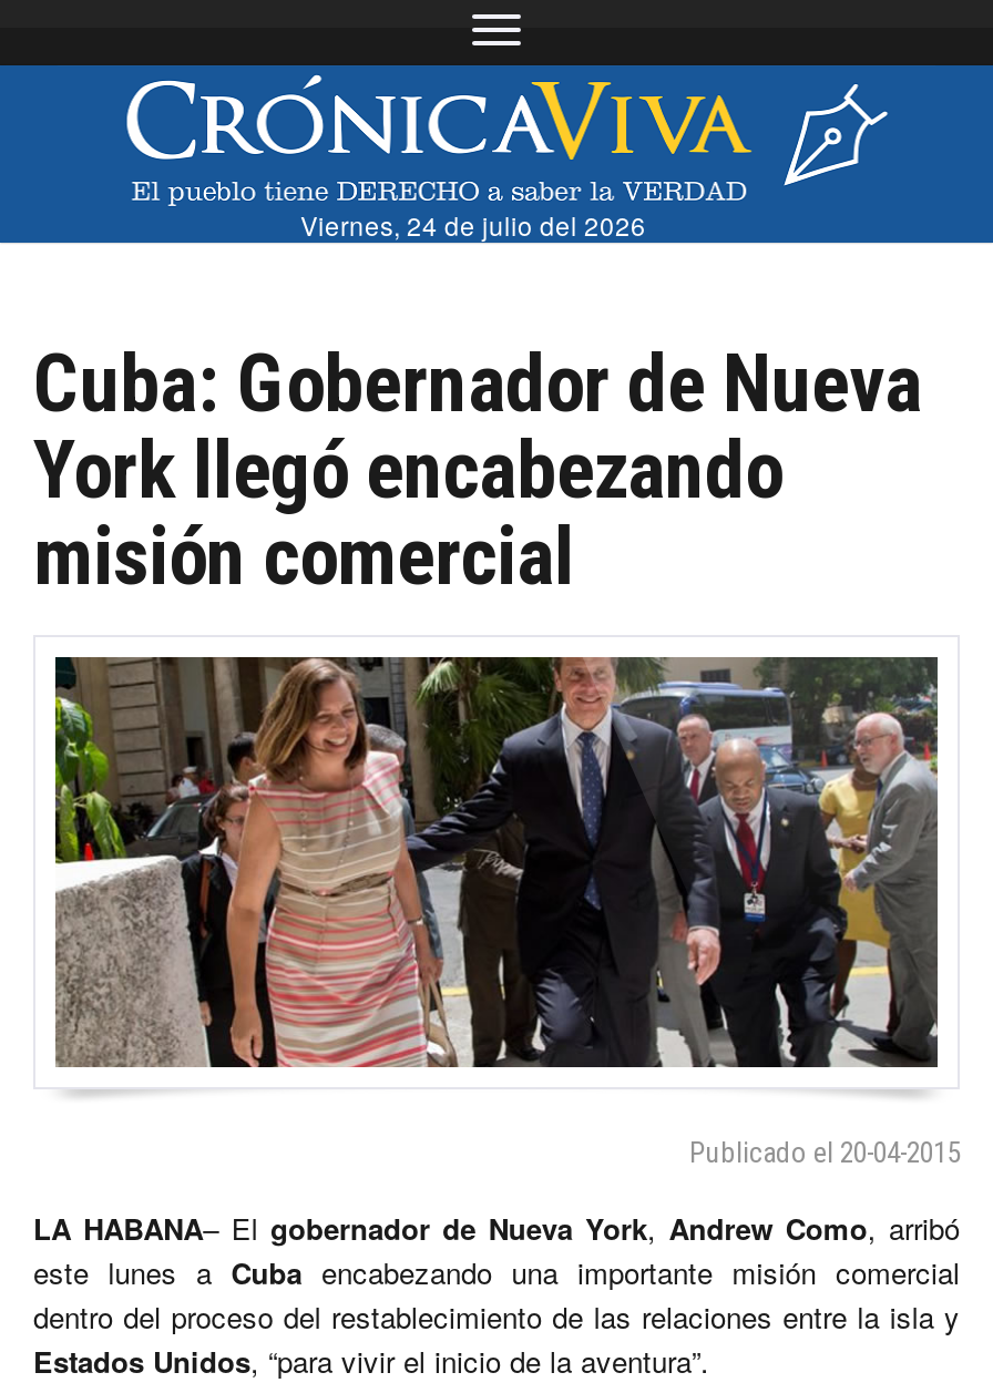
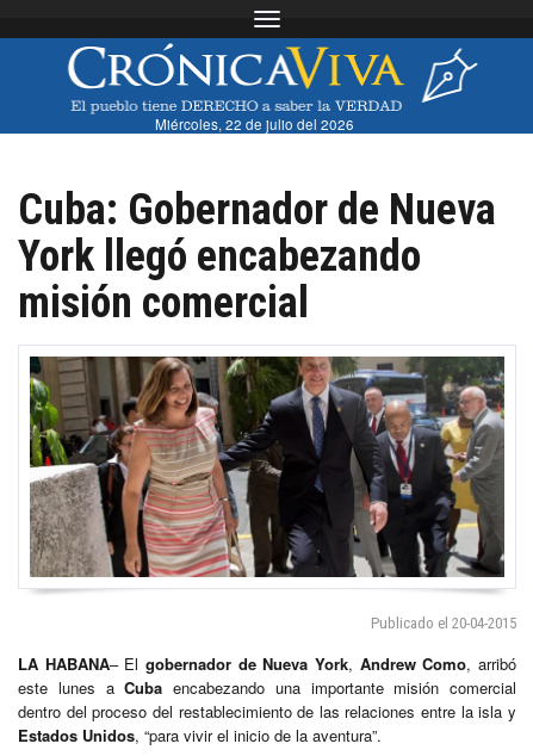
- Viernes, 24 de julio del 2026
+ Miércoles, 22 de julio del 2026
